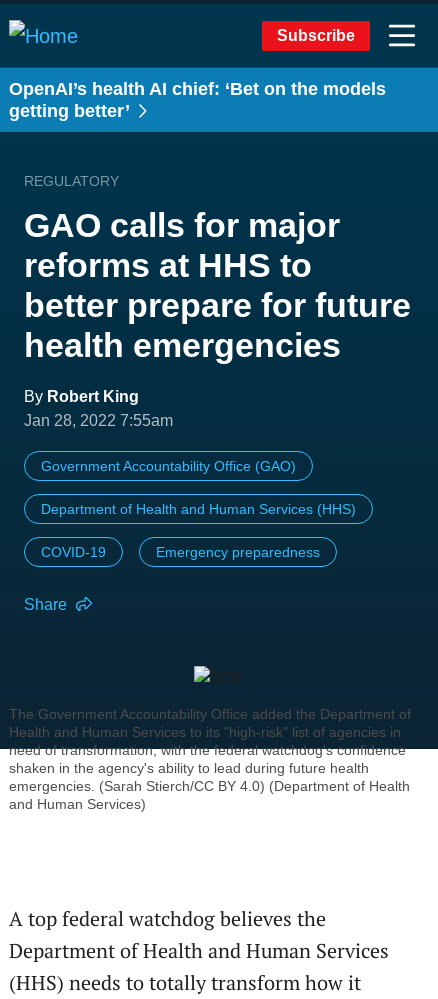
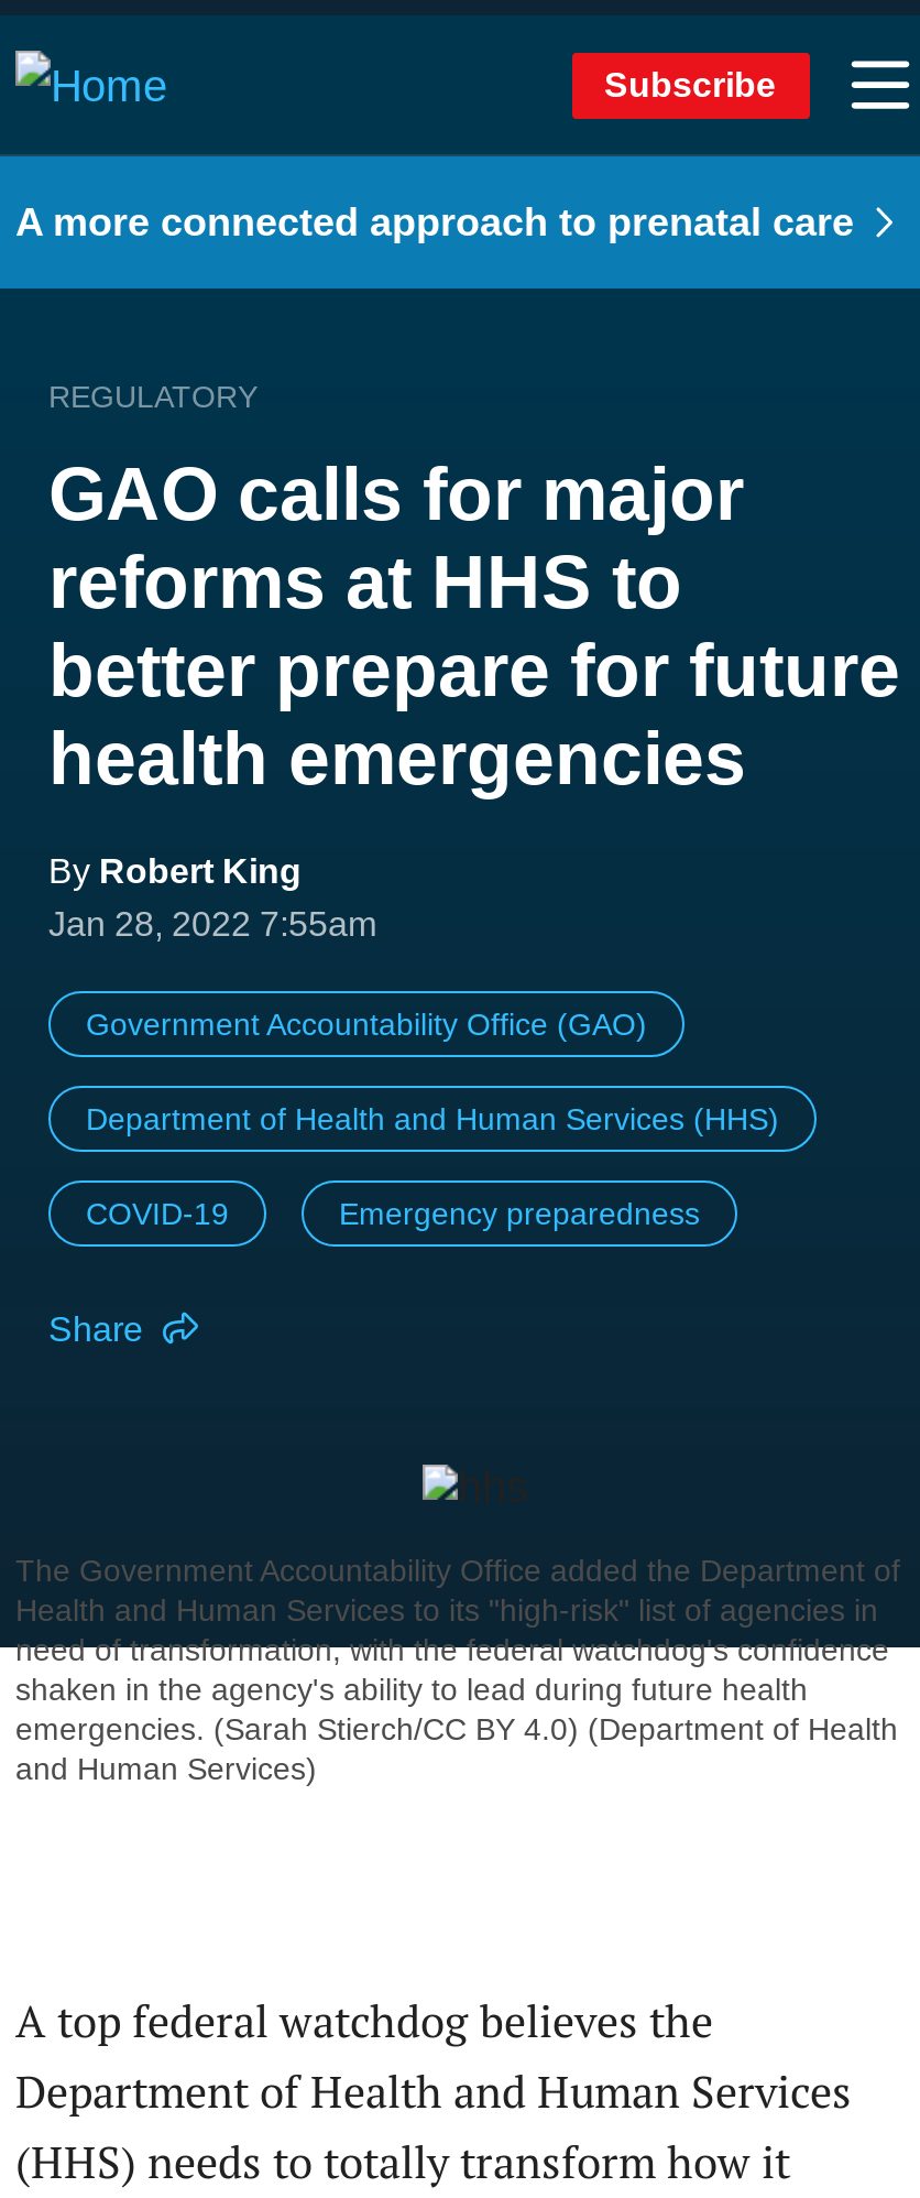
- OpenAI’s health AI chief: ‘Bet on the models
- getting better’
+ A more connected approach to prenatal care
